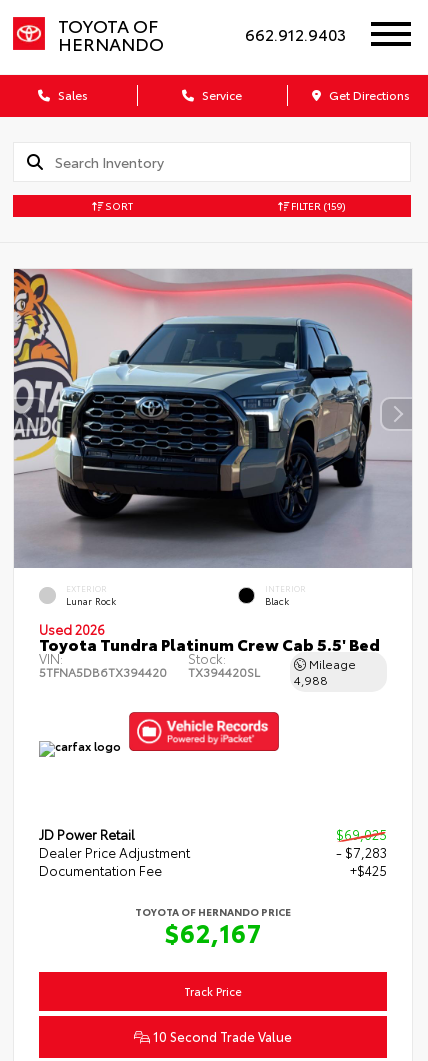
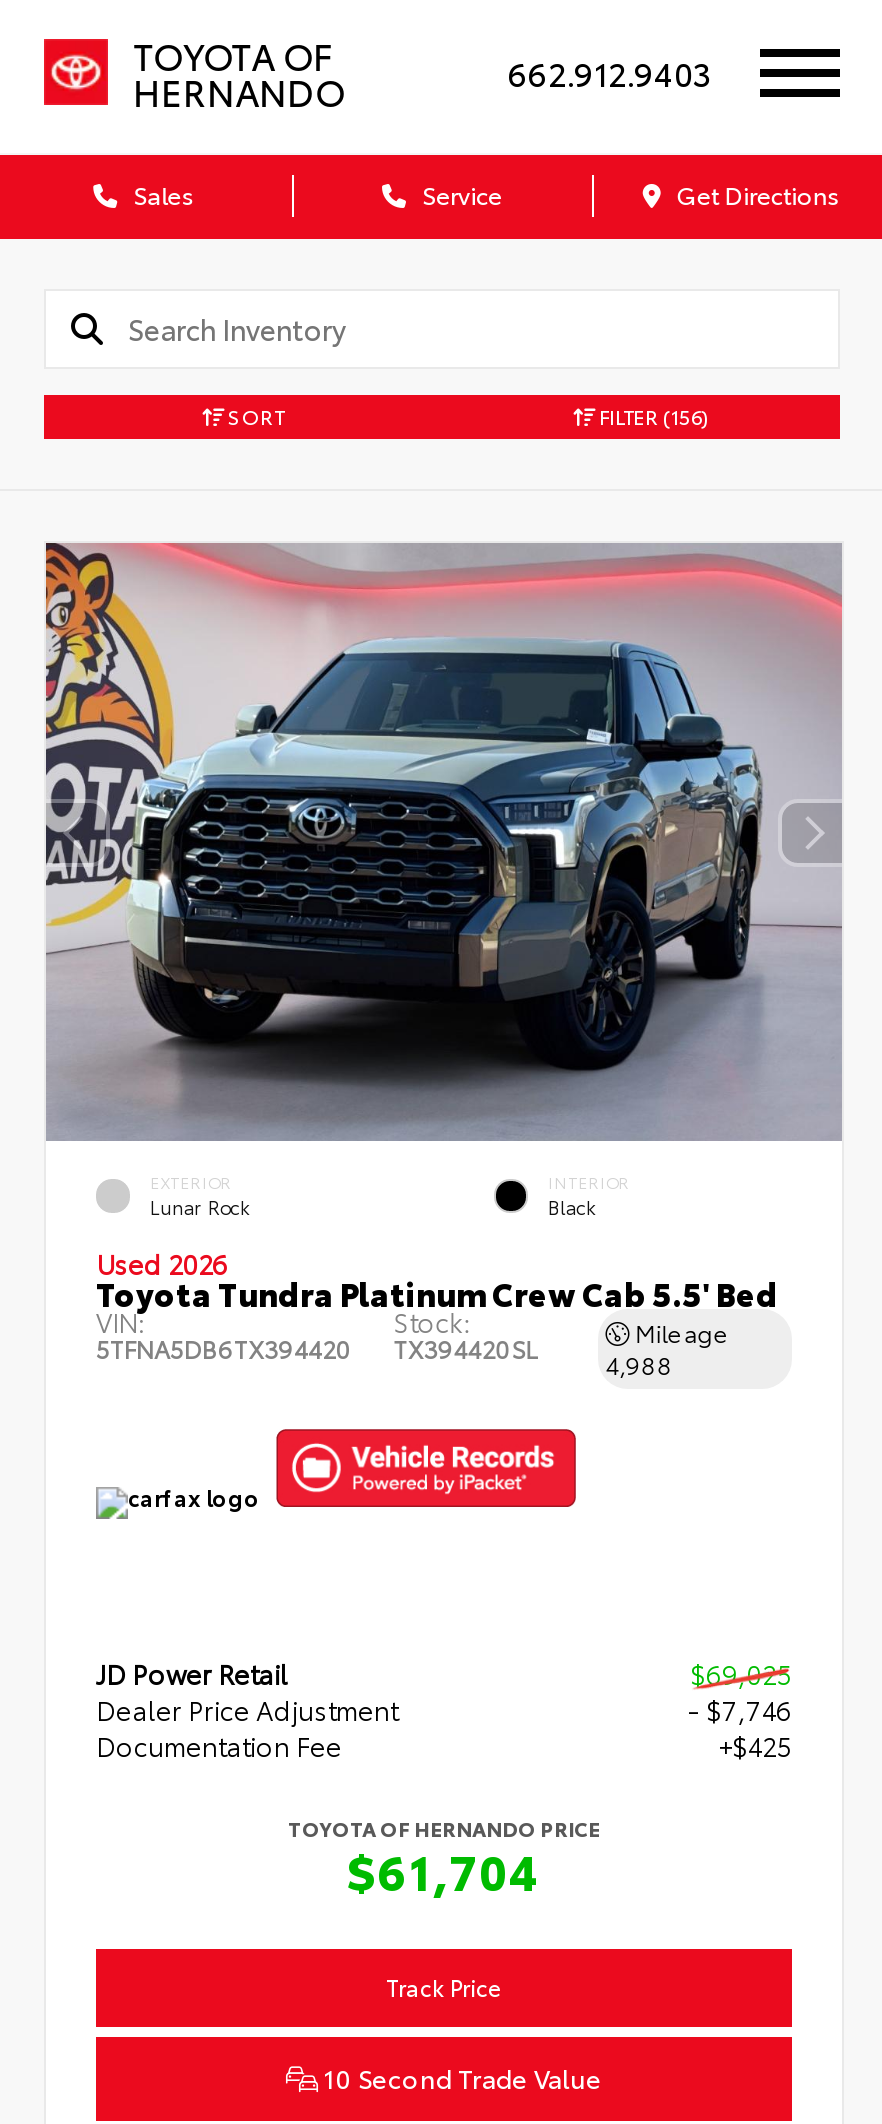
- FILTER (159)
+ FILTER (156)

- - $7,283
+ - $7,746

- $62,167
+ $61,704
